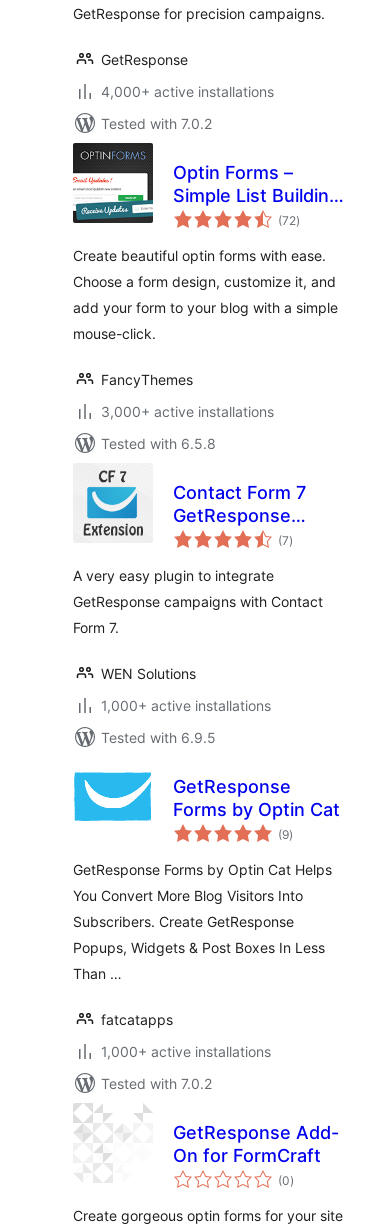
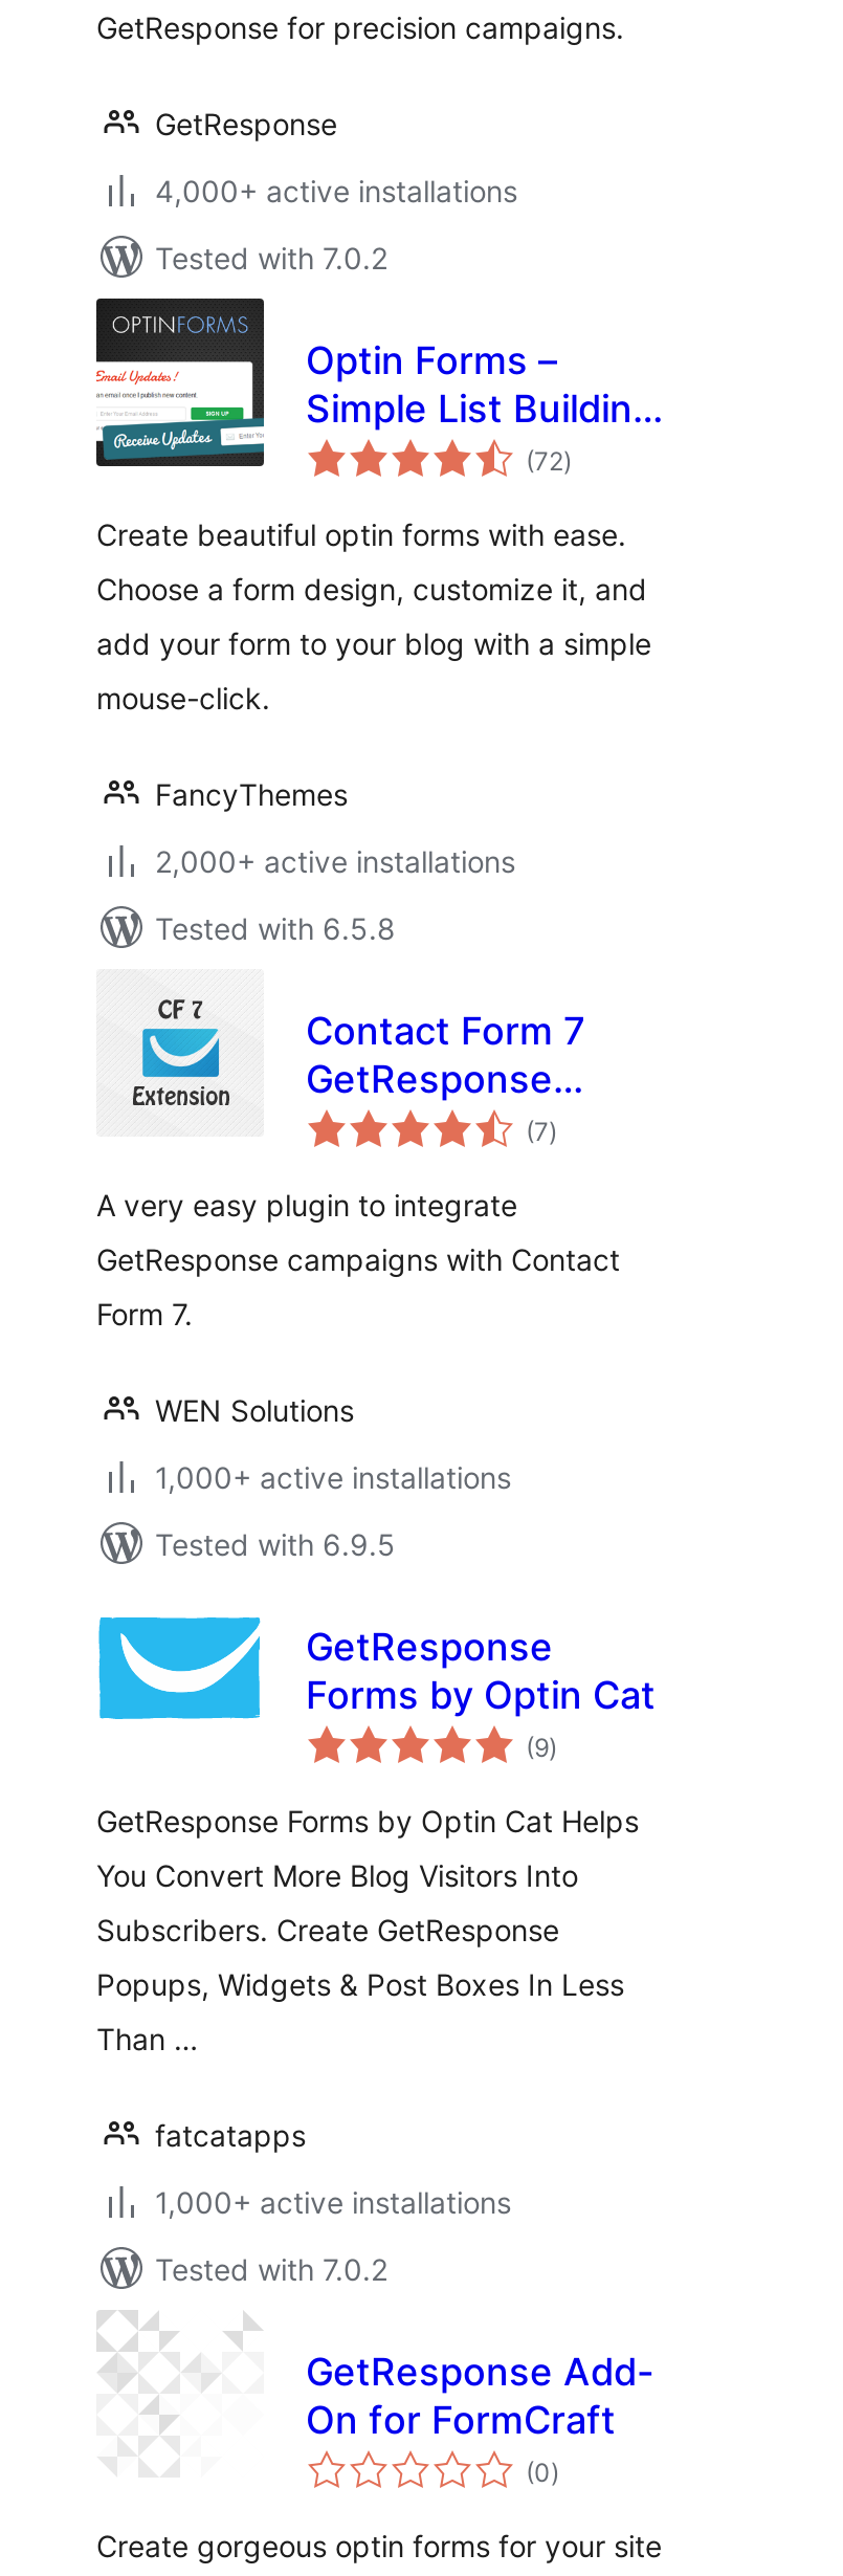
- 3,000+ active installations
+ 2,000+ active installations

- [image]
+ [image]
